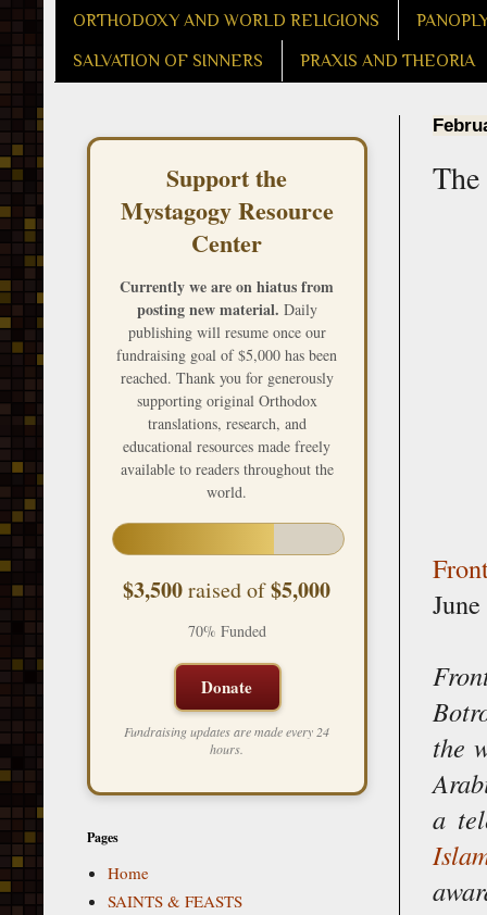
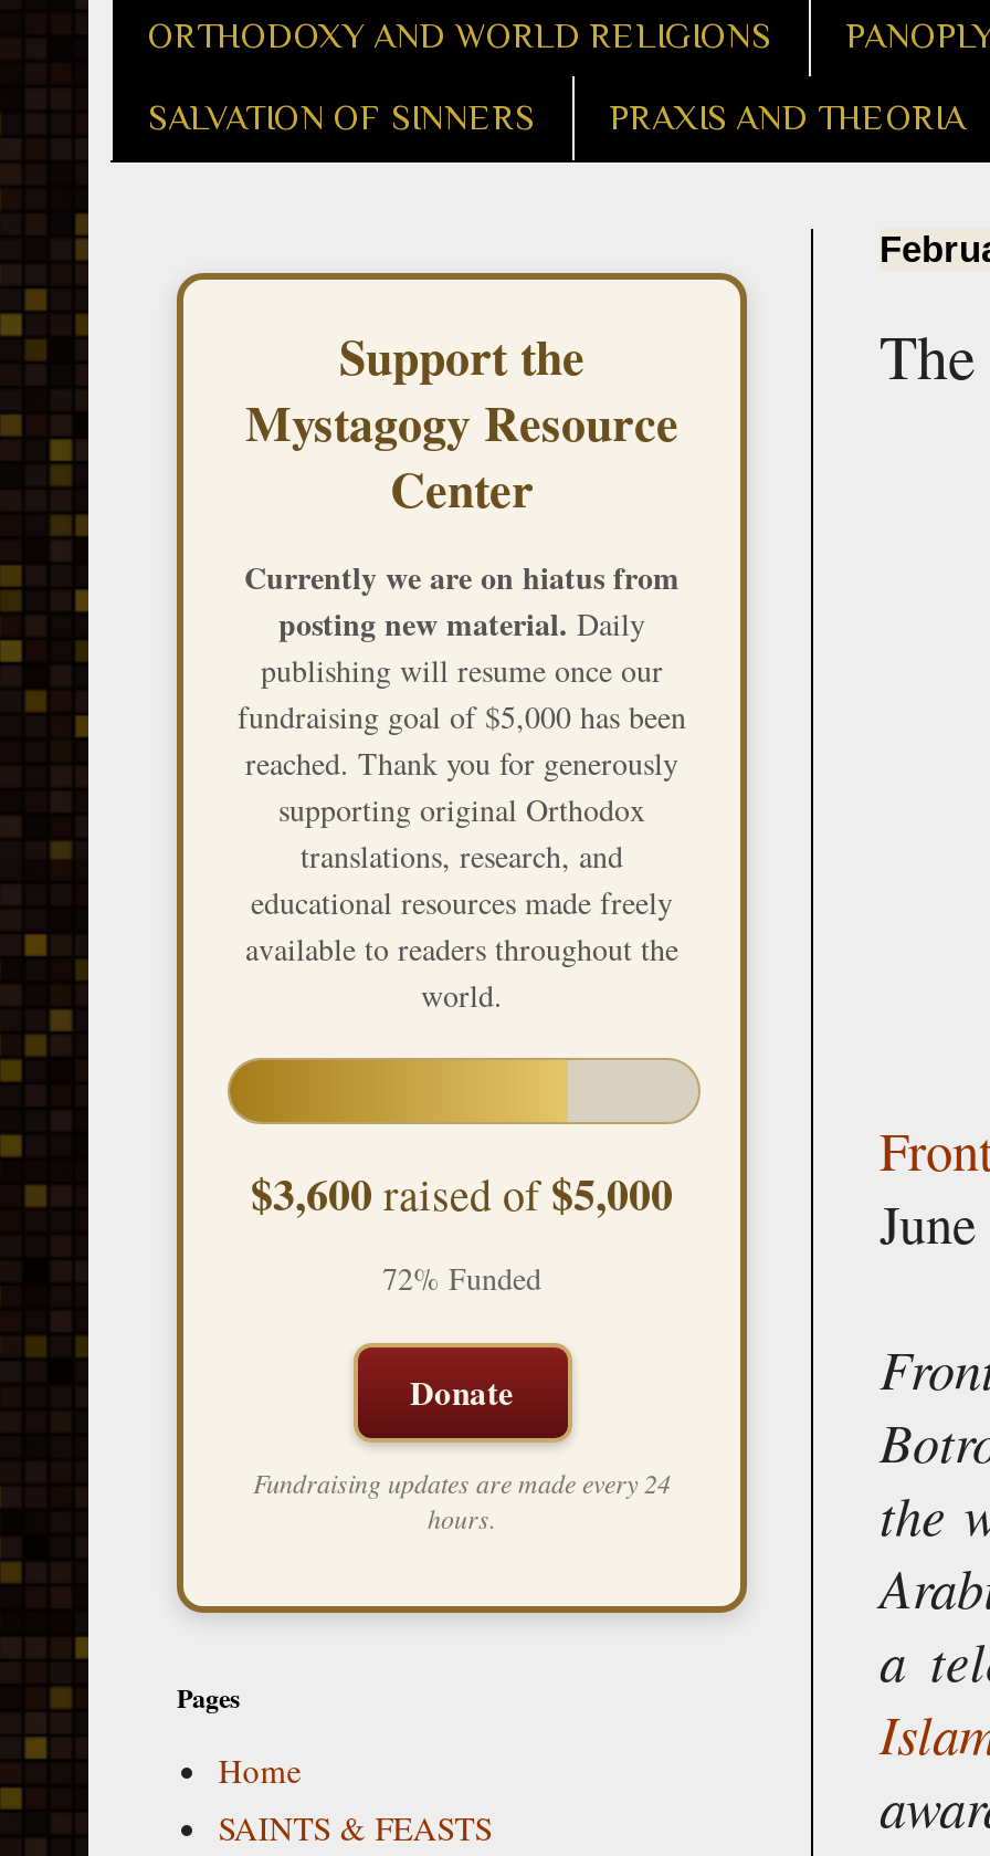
- $3,500 raised of $5,000
+ $3,600 raised of $5,000

- 70% Funded
+ 72% Funded
